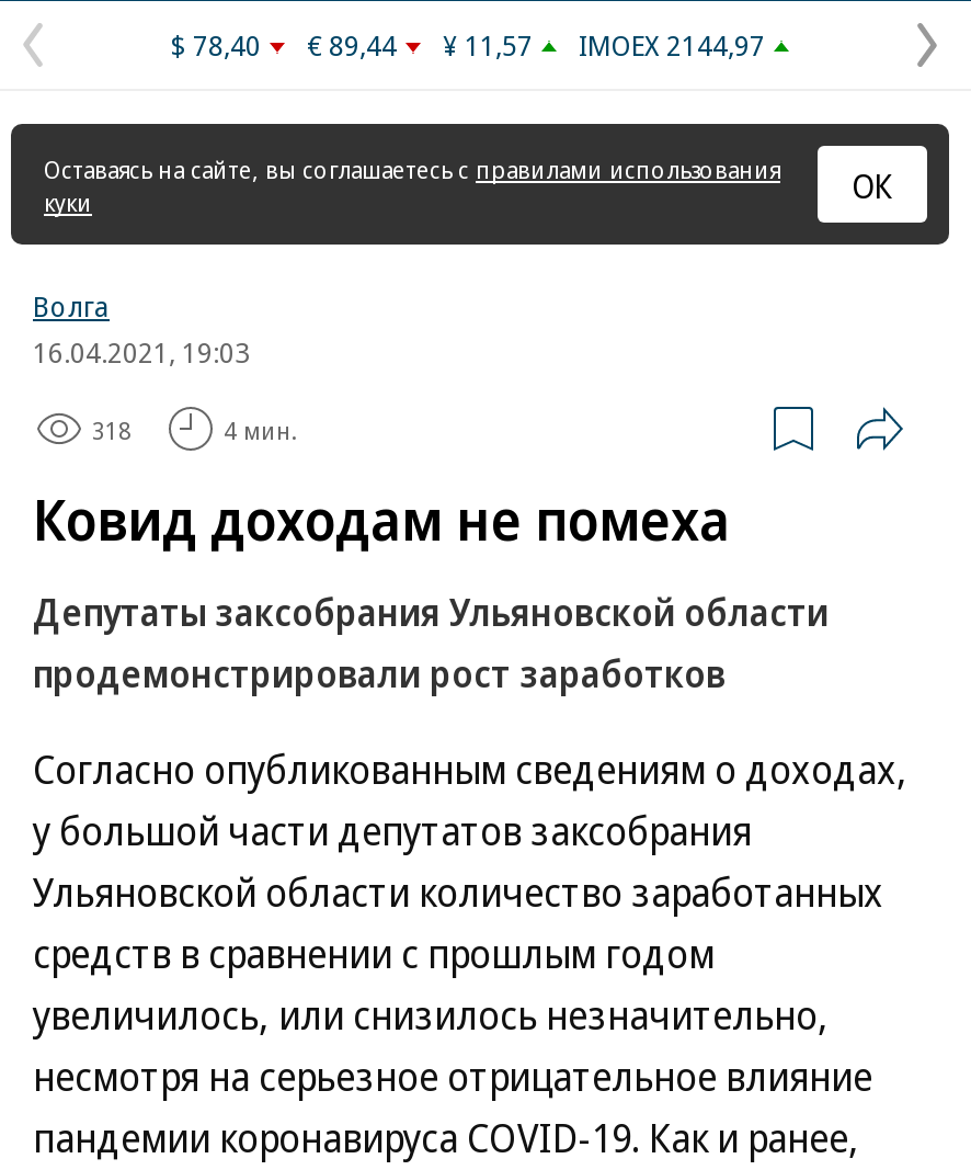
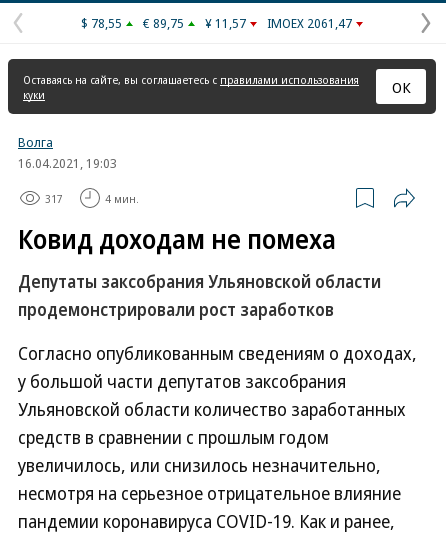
- $ 78,40
+ $ 78,55

- € 89,44
+ € 89,75

- IMOEX 2144,97
+ IMOEX 2061,47

- 318
+ 317
